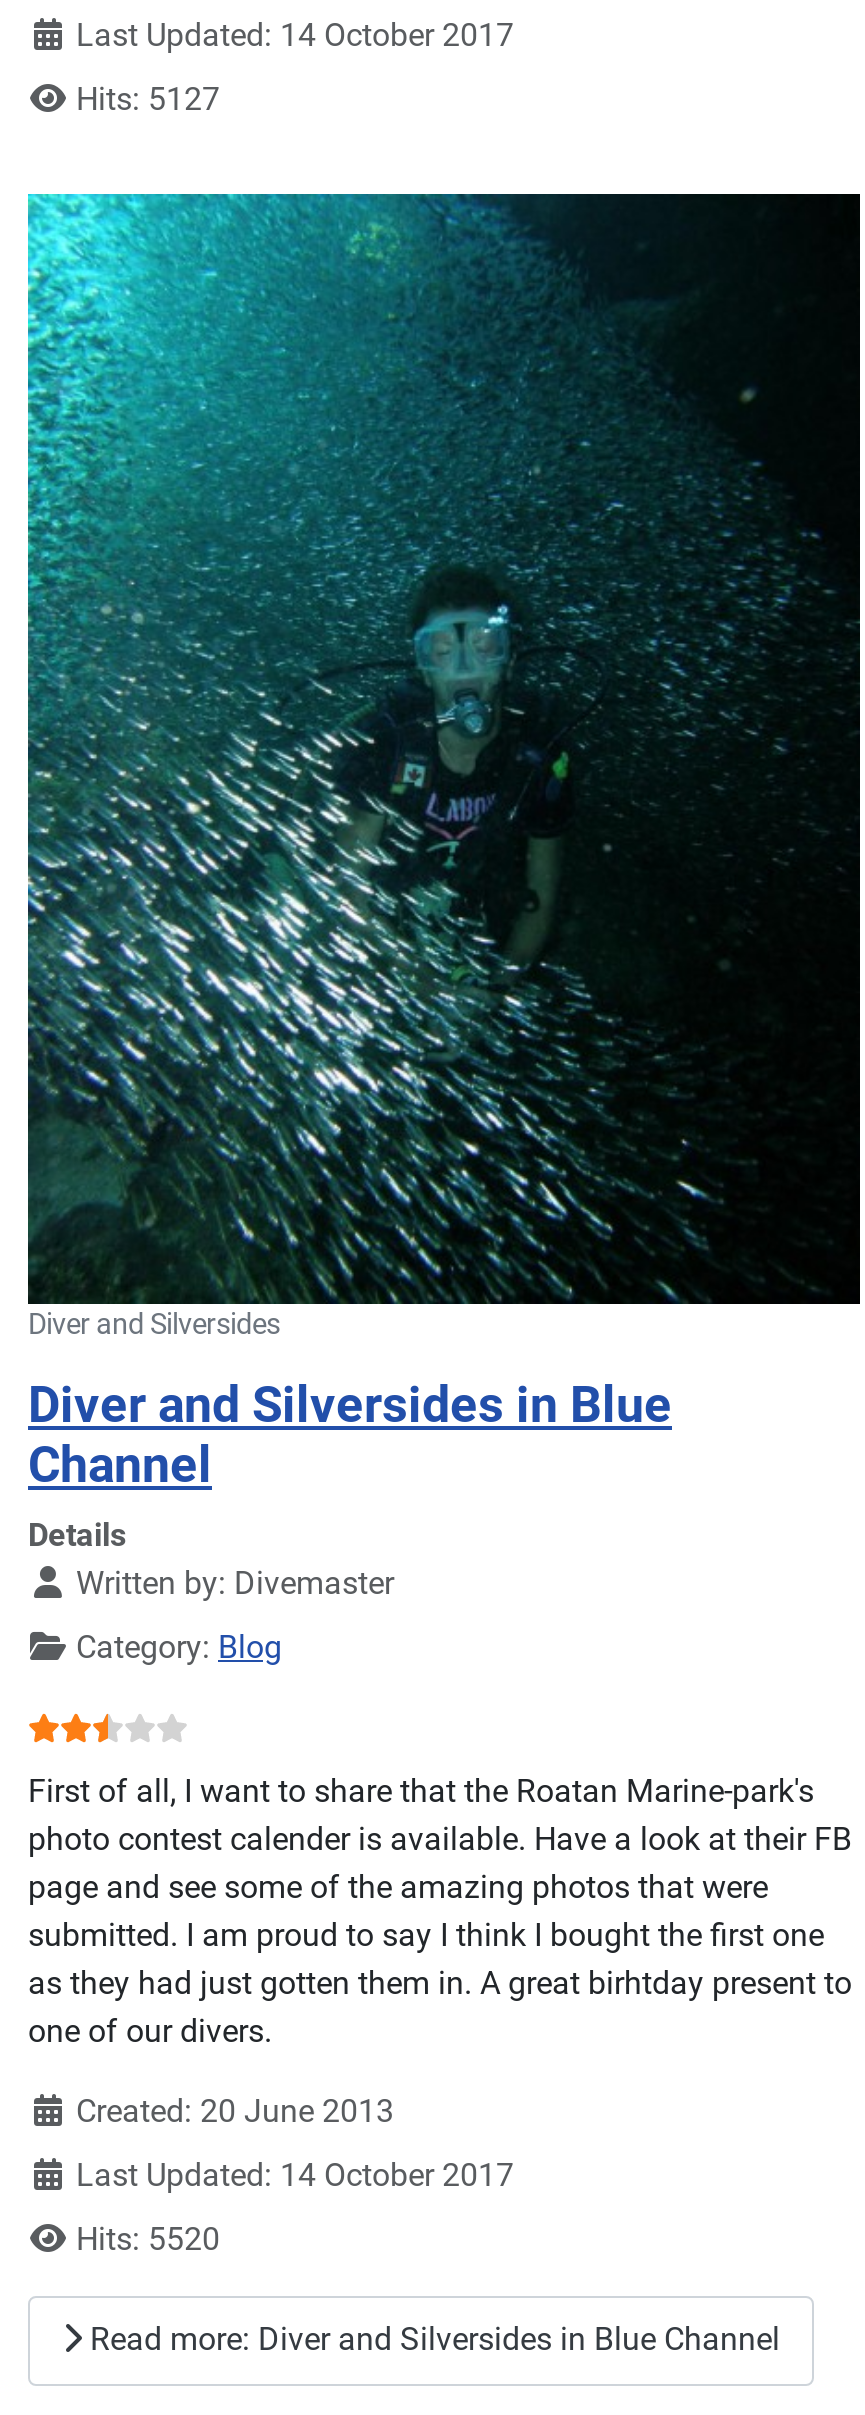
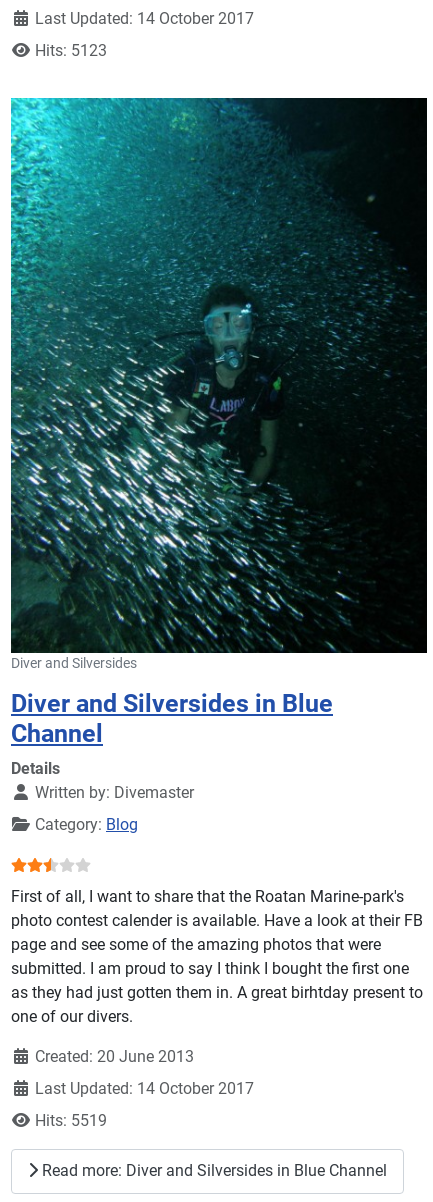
- Hits: 5127
+ Hits: 5123

- Hits: 5520
+ Hits: 5519
